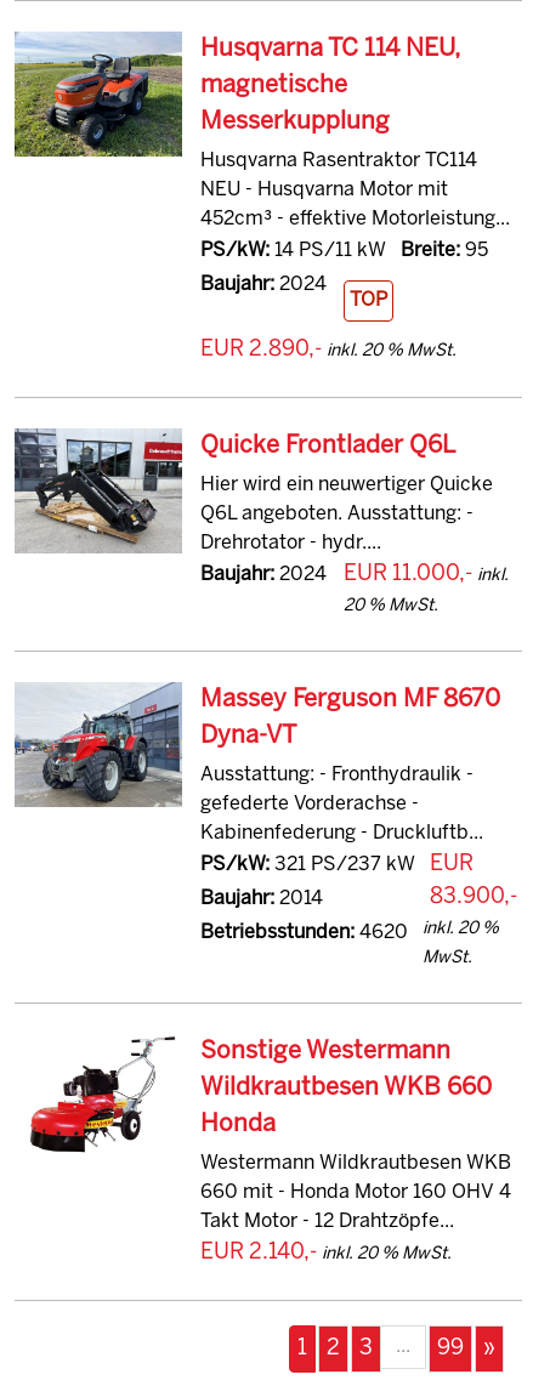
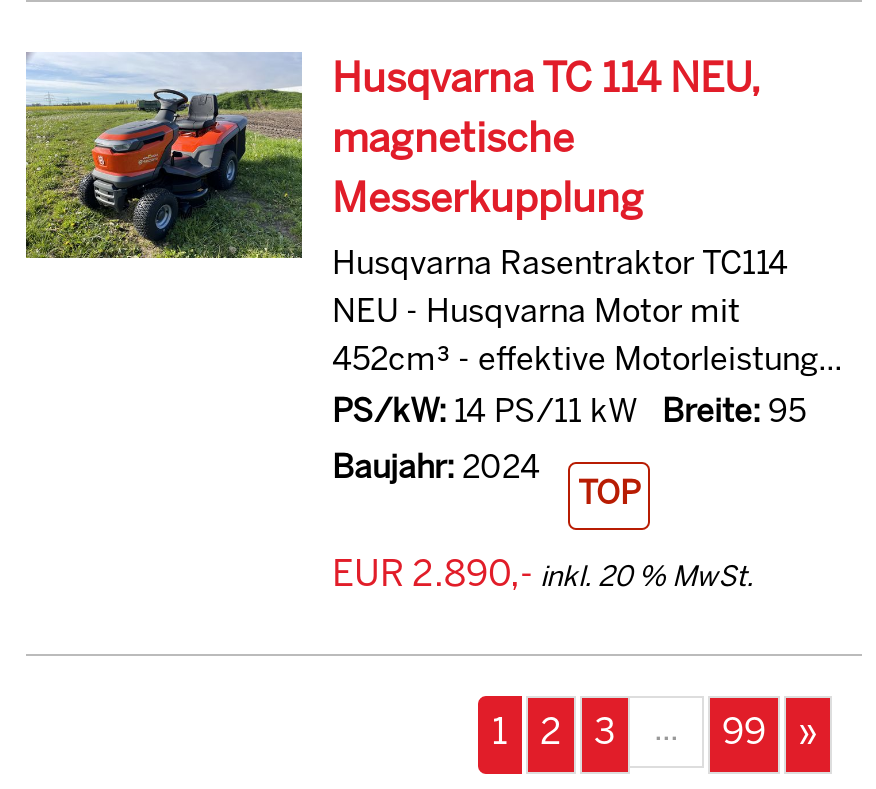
- [image]
- Quicke Frontlader Q6L
- Hier wird ein neuwertiger Quicke
- Q6L angeboten. Ausstattung: -
- Drehrotator - hydr....
- Baujahr: 2024
- EUR 11.000,- inkl.
- 20 % MwSt.

- [image]
- Massey Ferguson MF 8670
- Dyna-VT
- Ausstattung: - Fronthydraulik -
- gefederte Vorderachse -
- Kabinenfederung - Druckluftb...
- PS/kW: 321 PS/237 kW
- Baujahr: 2014
- Betriebsstunden: 4620

- EUR
- 83.900,-
- inkl. 20 %
- MwSt.

- [image]
- Sonstige Westermann
- Wildkrautbesen WKB 660
- Honda
- Westermann Wildkrautbesen WKB
- 660 mit - Honda Motor 160 OHV 4
- Takt Motor - 12 Drahtzöpfe...
- EUR 2.140,- inkl. 20 % MwSt.
